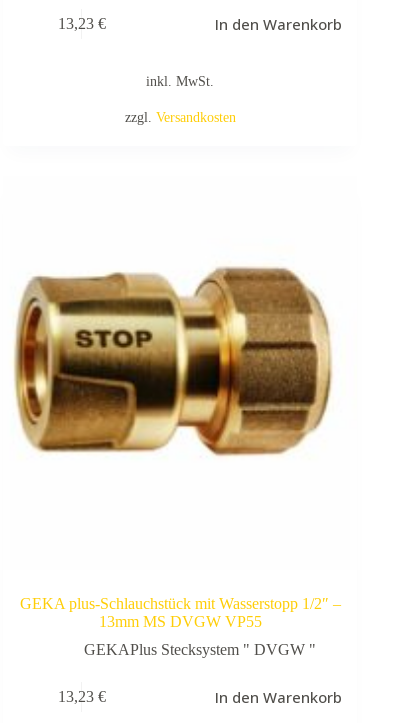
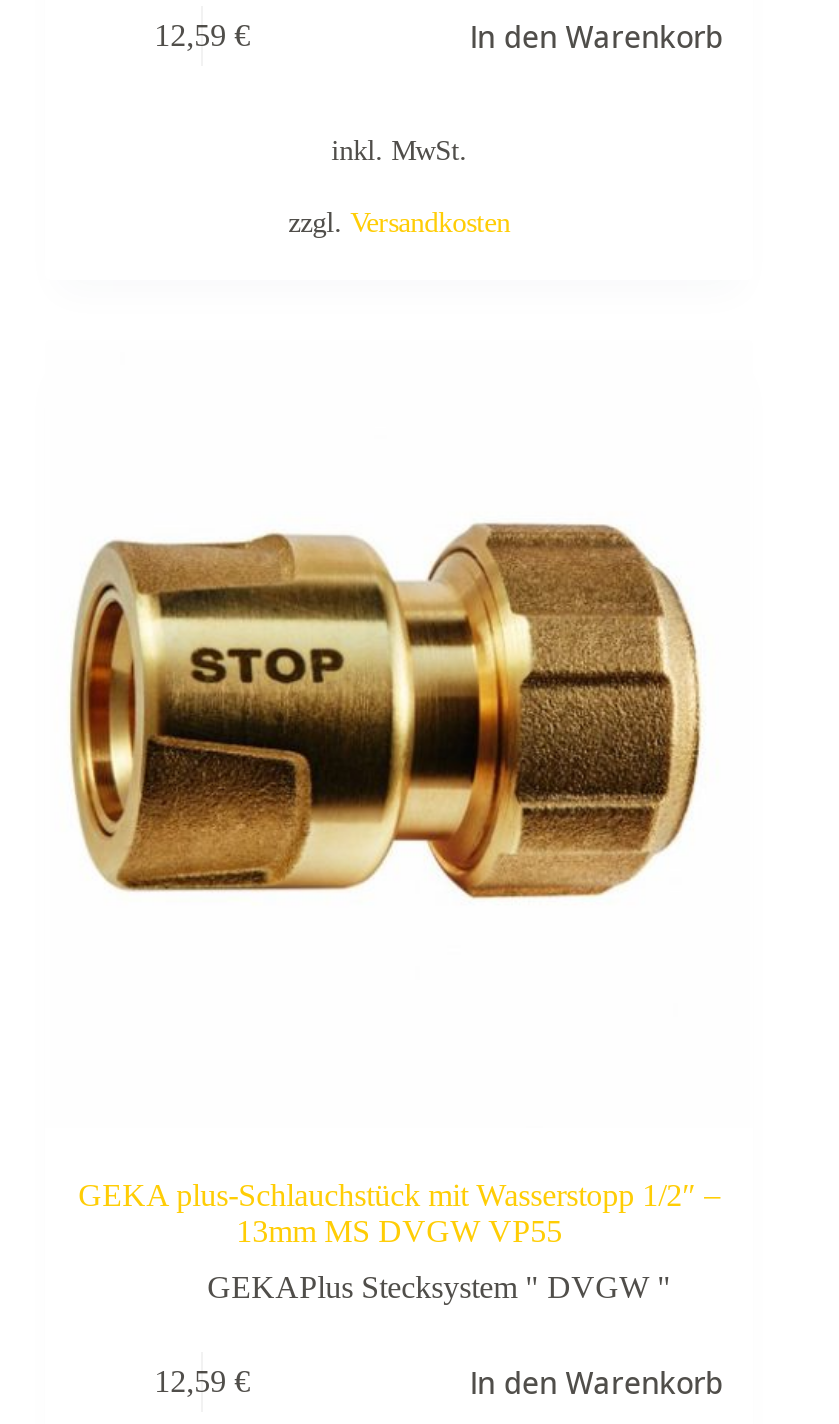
- 13,23 €
+ 12,59 €

- 13,23 €
+ 12,59 €
